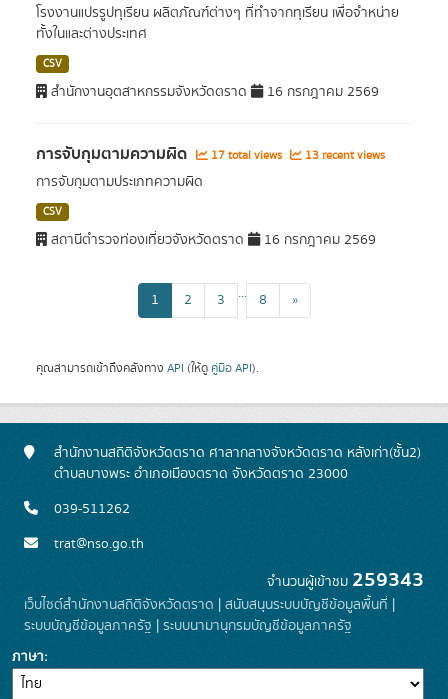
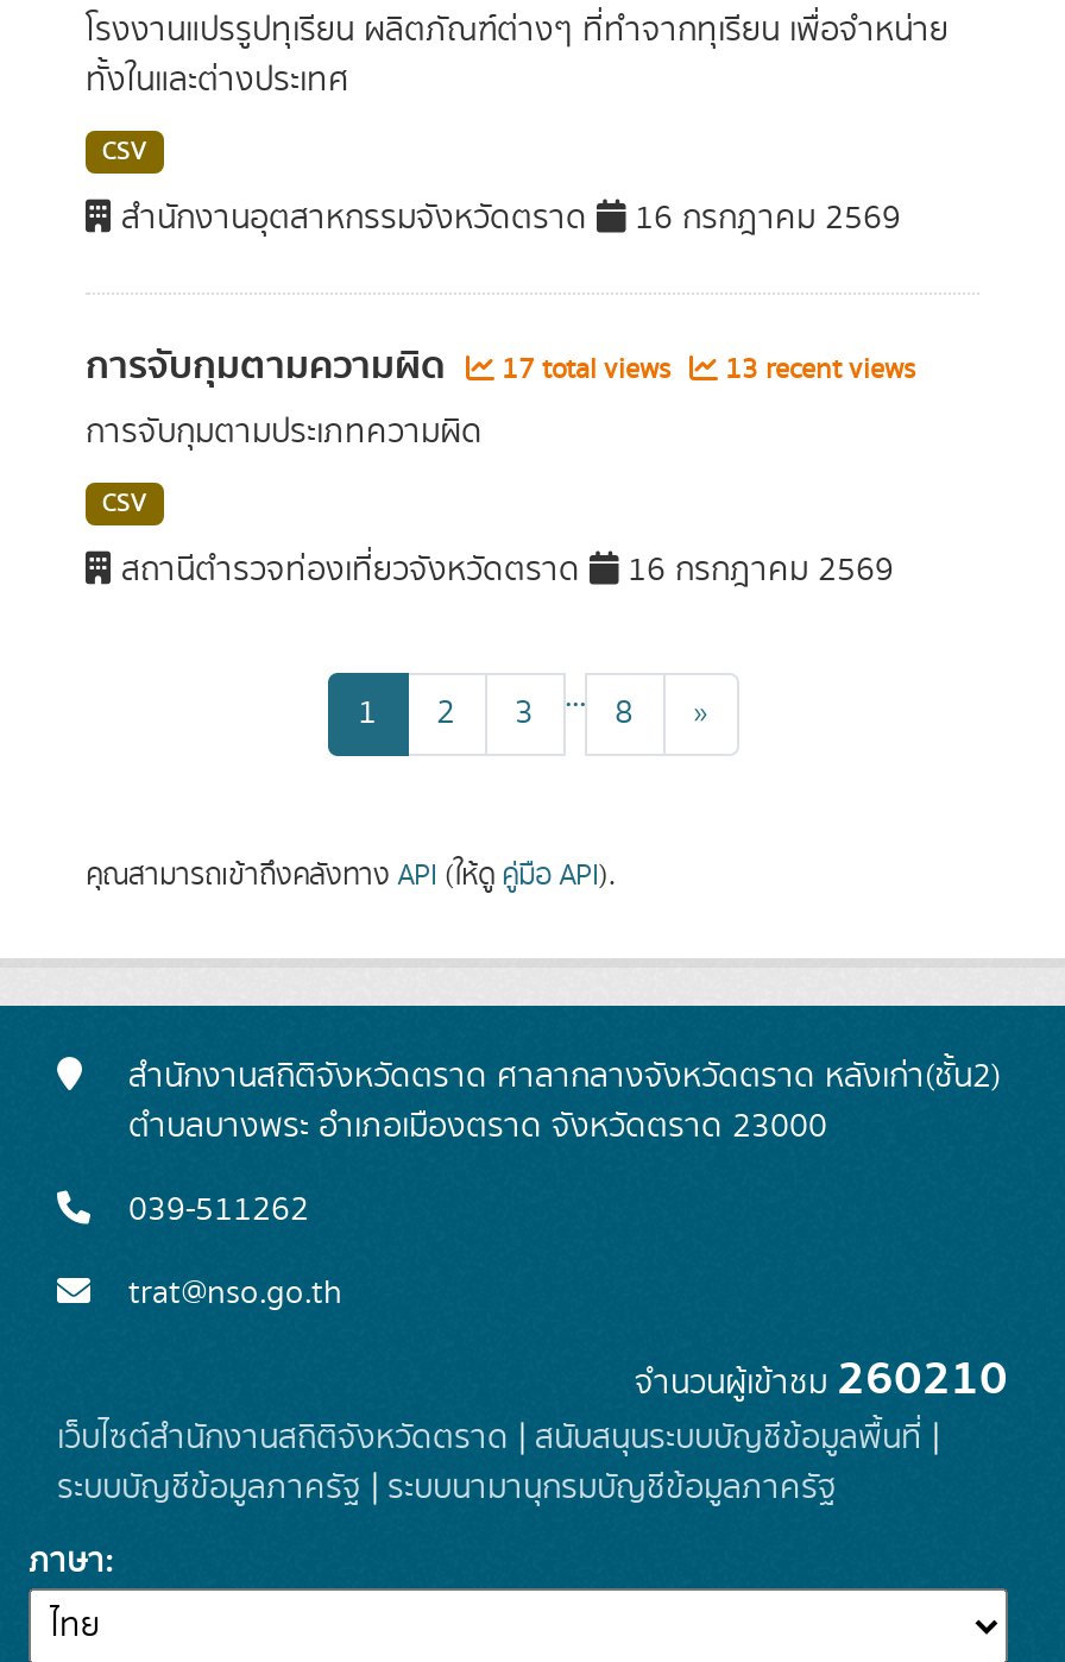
- จำนวนผู้เข้าชม259343
+ จำนวนผู้เข้าชม260210
